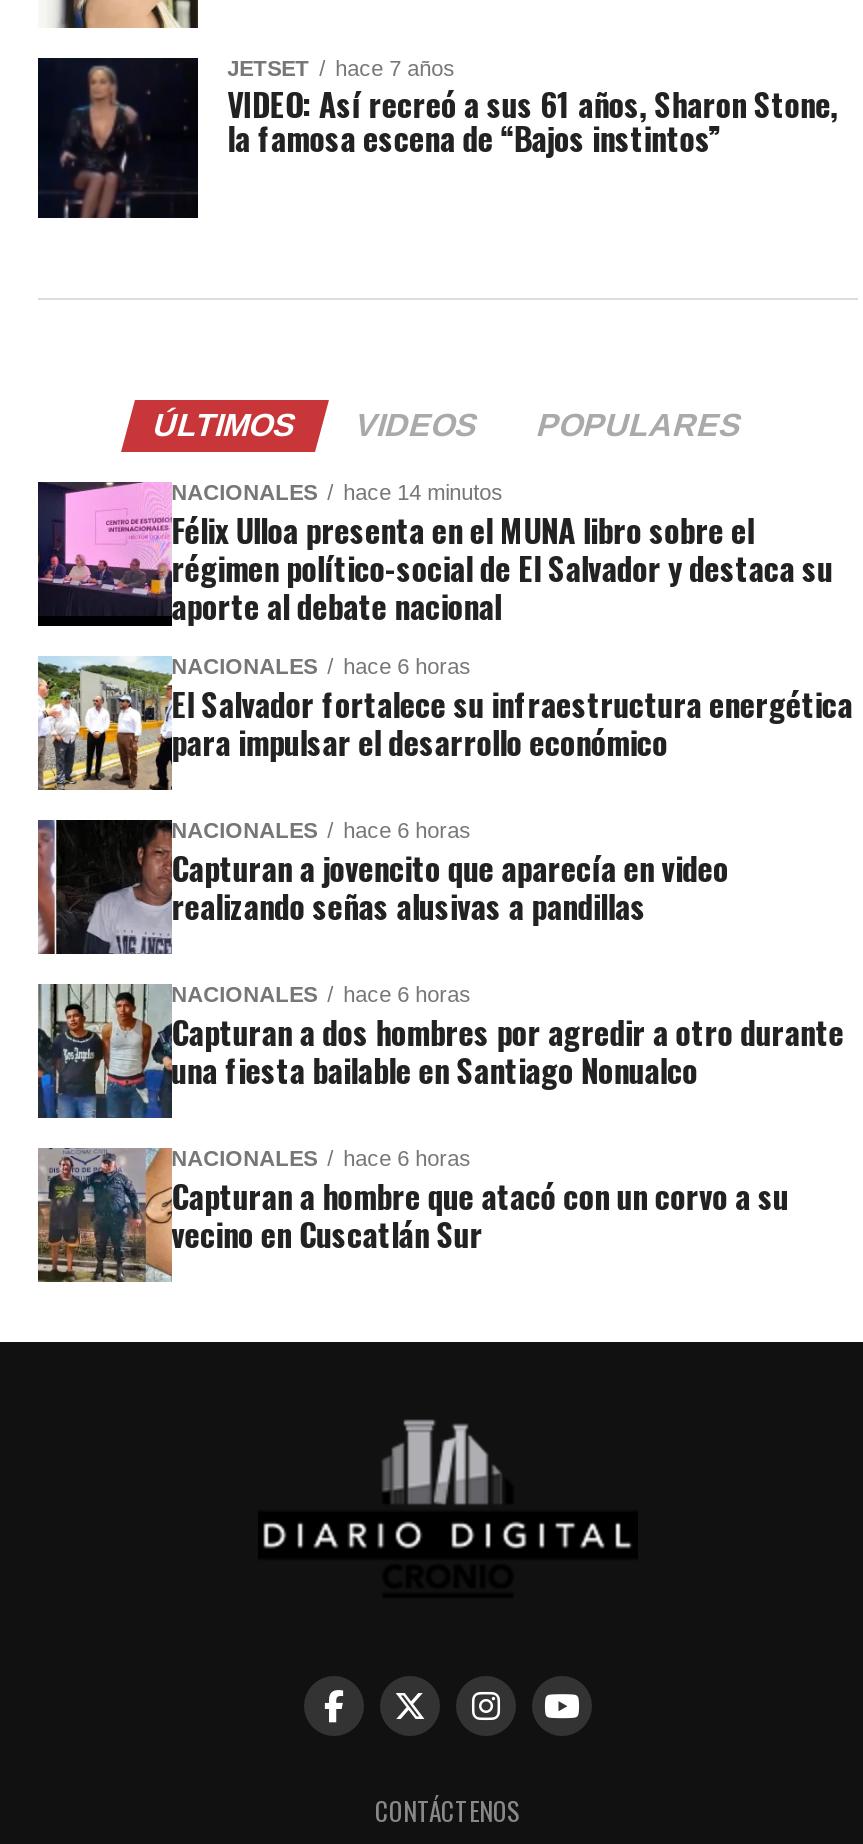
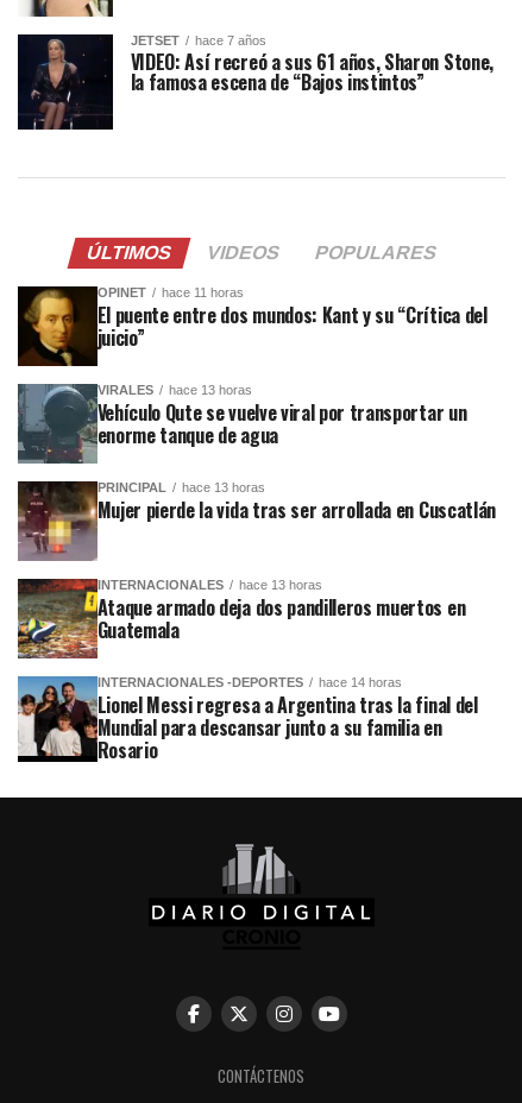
- [image]
- NACIONALES
- hace 14 minutos
- Félix Ulloa presenta en el MUNA libro sobre el
- régimen político-social de El Salvador y destaca su
- aporte al debate nacional
+ [image]
+ OPINET
+ hace 11 horas
+ El puente entre dos mundos: Kant y su “Crítica del
+ juicio”

- [image]
- NACIONALES
- hace 6 horas
- El Salvador fortalece su infraestructura energética
- para impulsar el desarrollo económico
+ [image]
+ VIRALES
+ hace 13 horas
+ Vehículo Qute se vuelve viral por transportar un
+ enorme tanque de agua

- [image]
- NACIONALES
- hace 6 horas
- Capturan a jovencito que aparecía en video
- realizando señas alusivas a pandillas
+ [image]
+ PRINCIPAL
+ hace 13 horas
+ Mujer pierde la vida tras ser arrollada en Cuscatlán

- [image]
- NACIONALES
- hace 6 horas
- Capturan a dos hombres por agredir a otro durante
- una fiesta bailable en Santiago Nonualco
+ [image]
+ INTERNACIONALES
+ hace 13 horas
+ Ataque armado deja dos pandilleros muertos en
+ Guatemala

- [image]
- NACIONALES
- hace 6 horas
- Capturan a hombre que atacó con un corvo a su
- vecino en Cuscatlán Sur
+ [image]
+ INTERNACIONALES -DEPORTES
+ hace 14 horas
+ Lionel Messi regresa a Argentina tras la final del
+ Mundial para descansar junto a su familia en
+ Rosario
